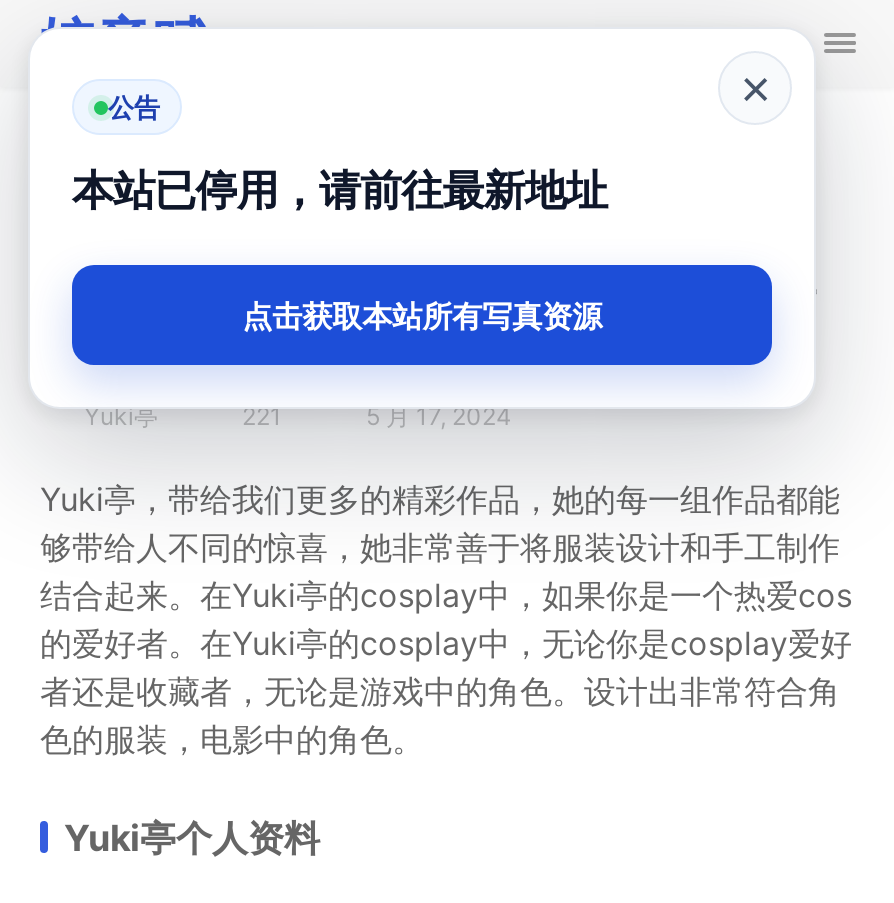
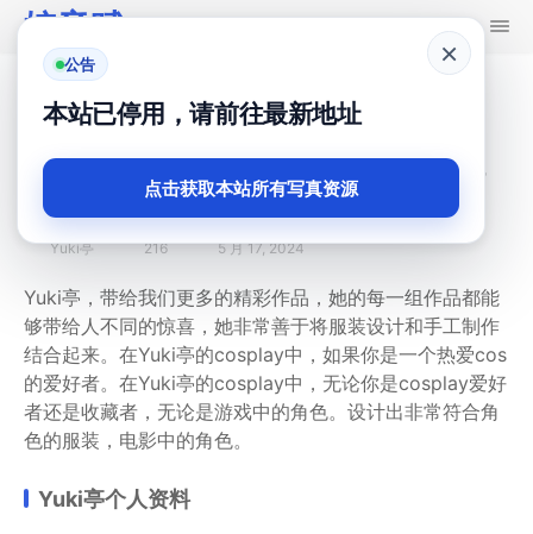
- 221
+ 216
